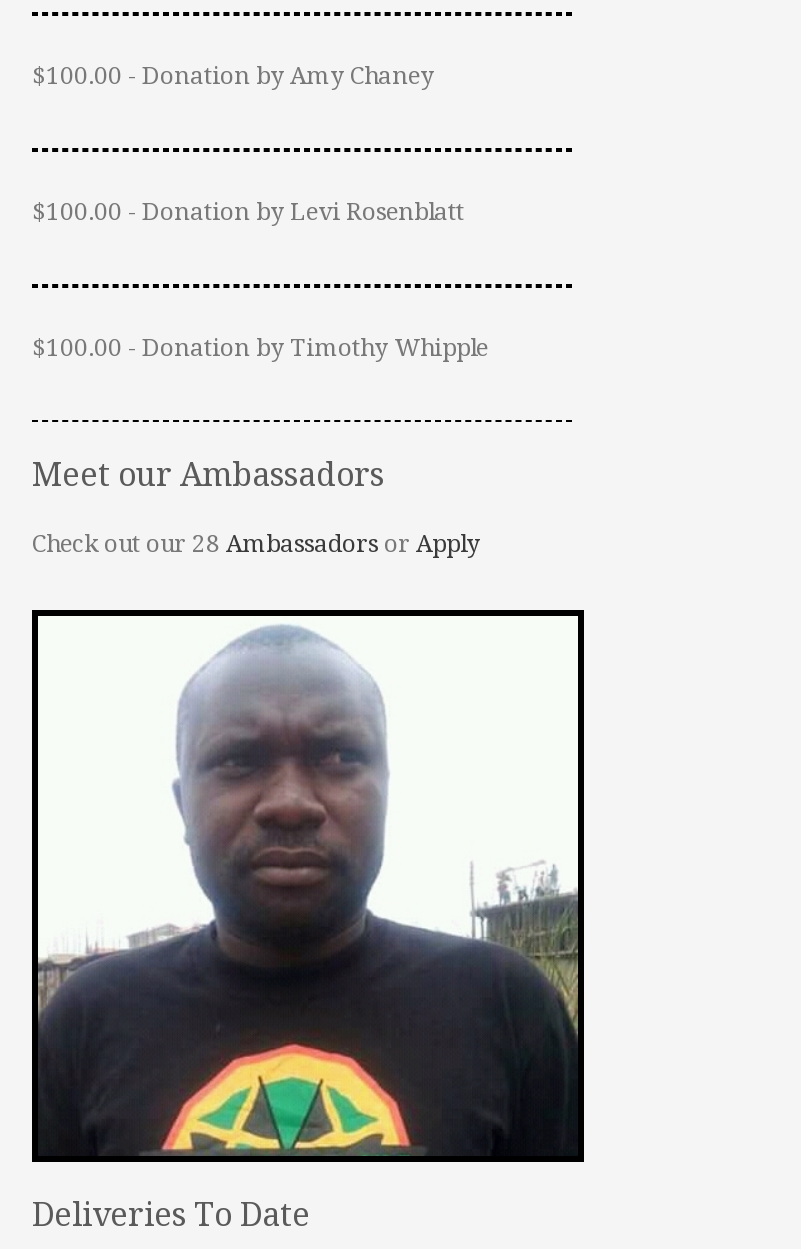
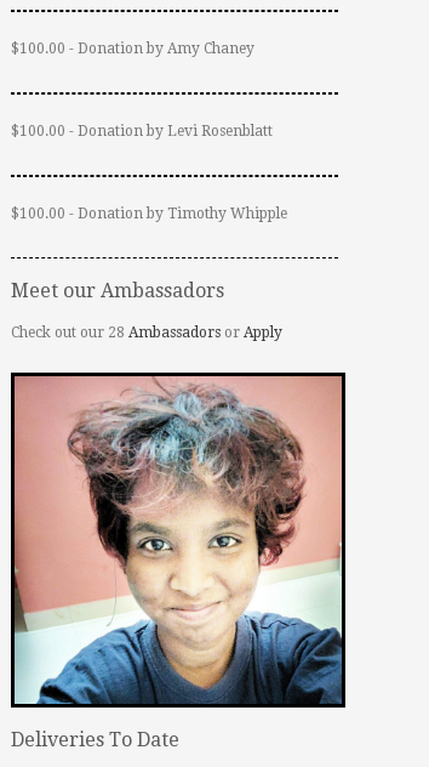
- [image]
+ [image]
